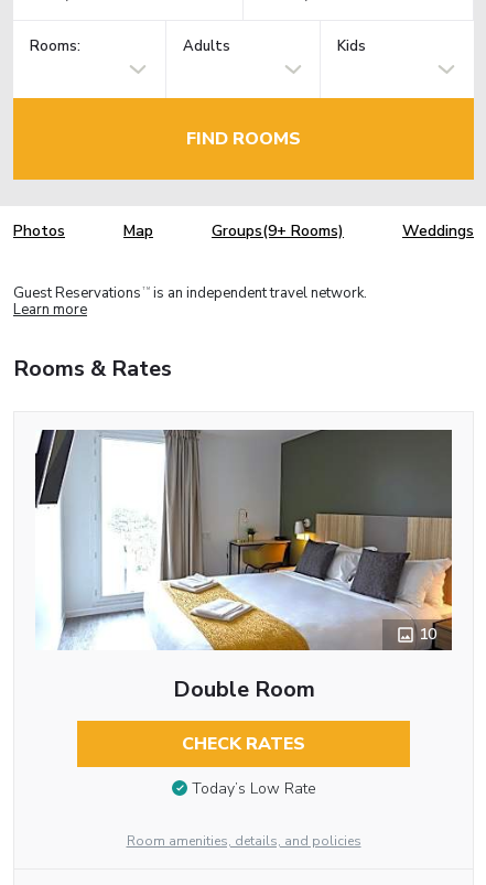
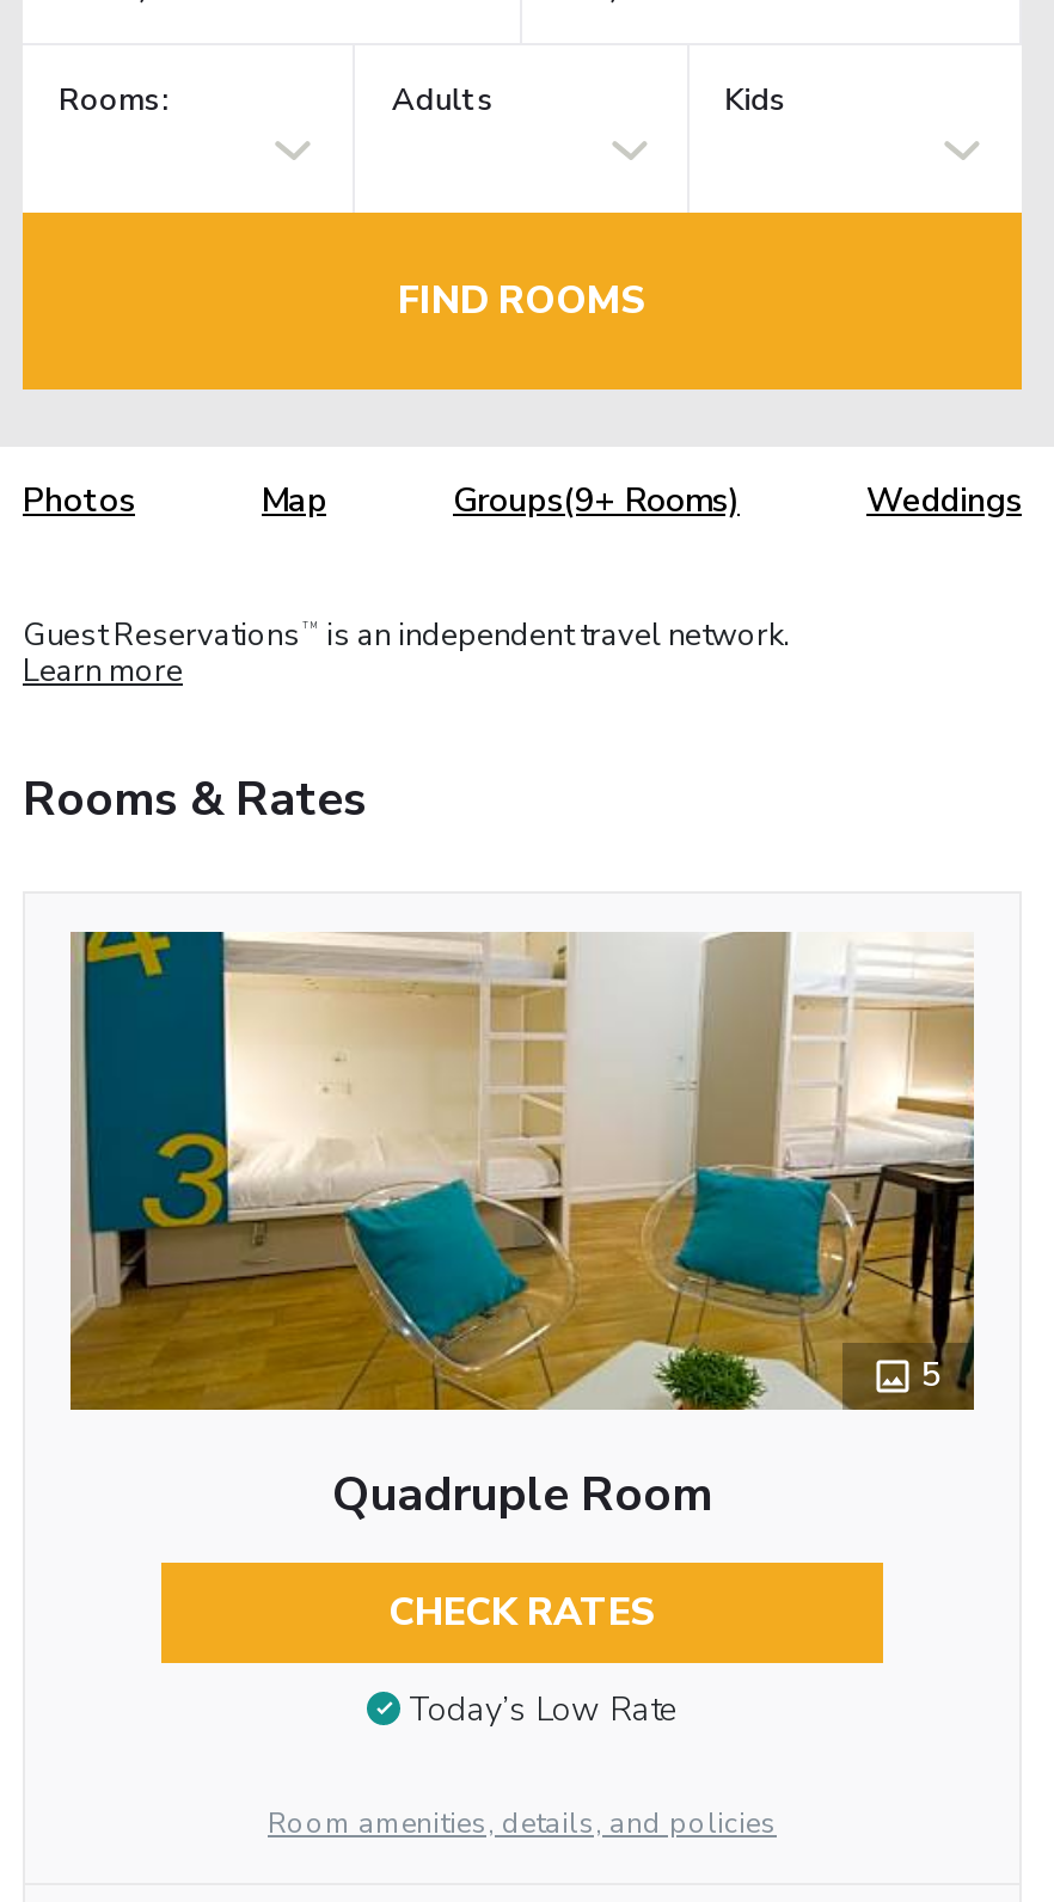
- [image]
- 10
+ [image]
+ 5

- Double Room
+ Quadruple Room
